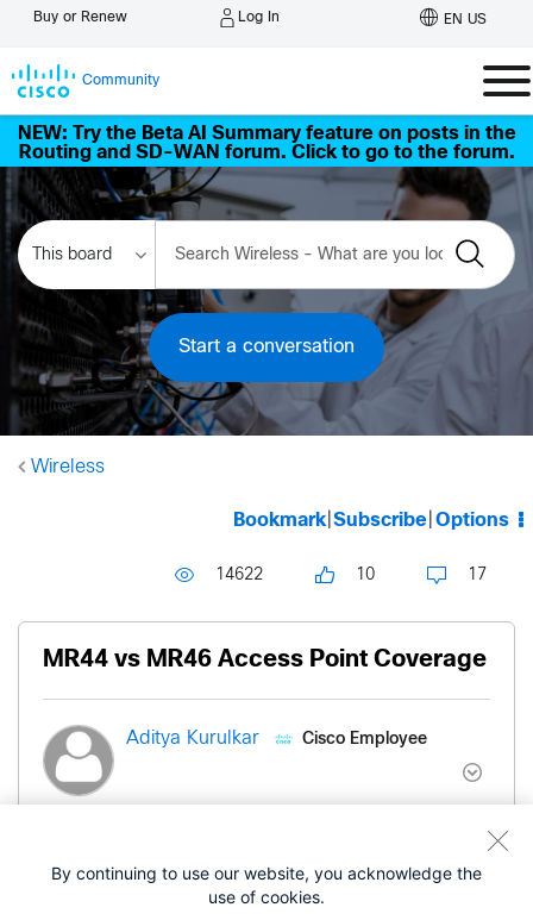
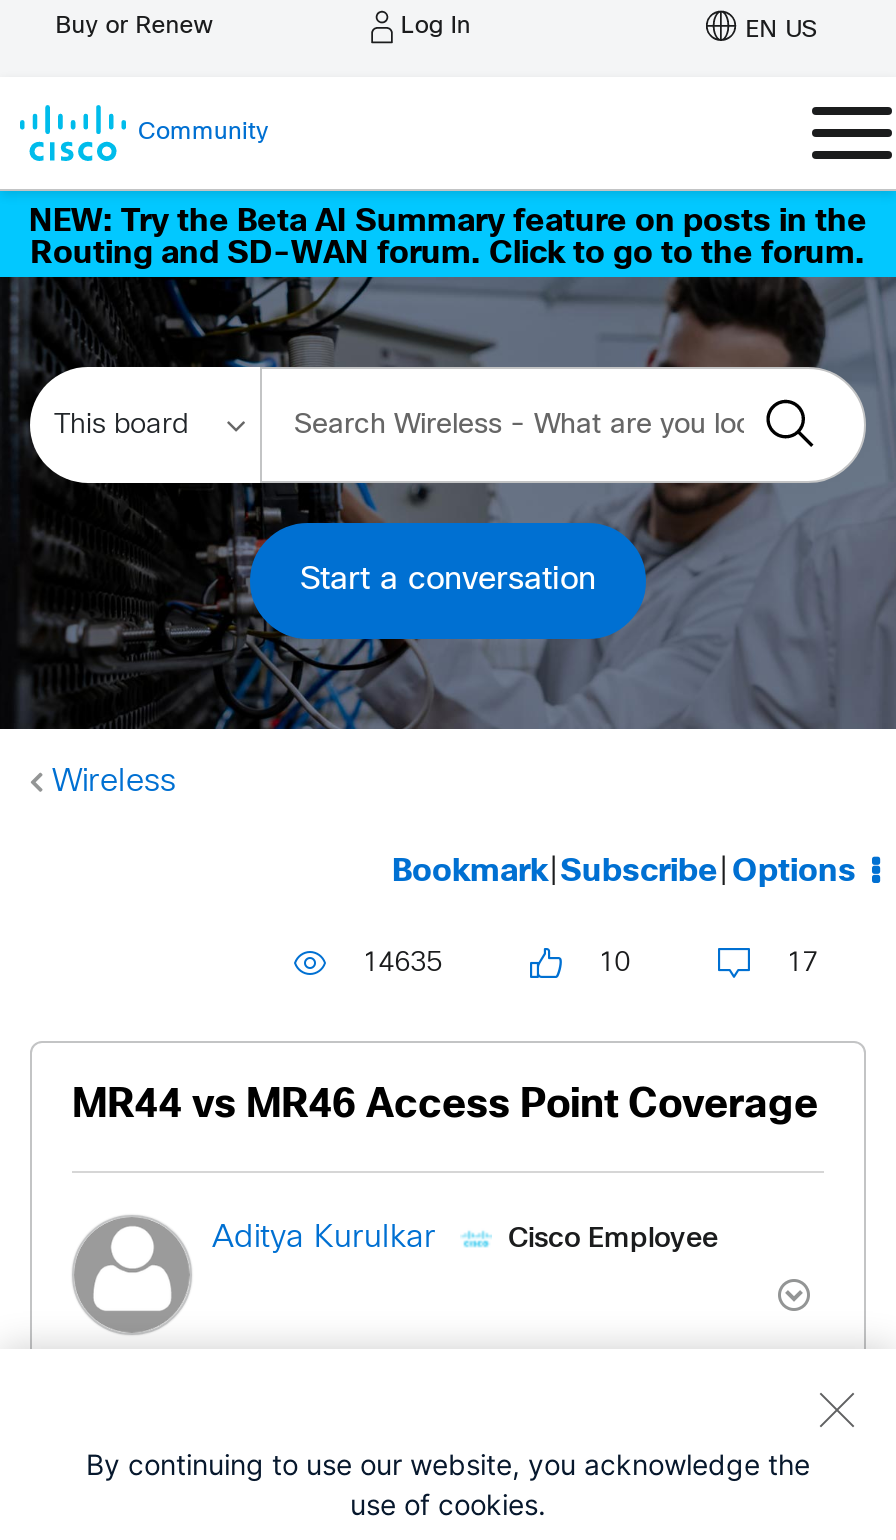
- 14622
+ 14635
